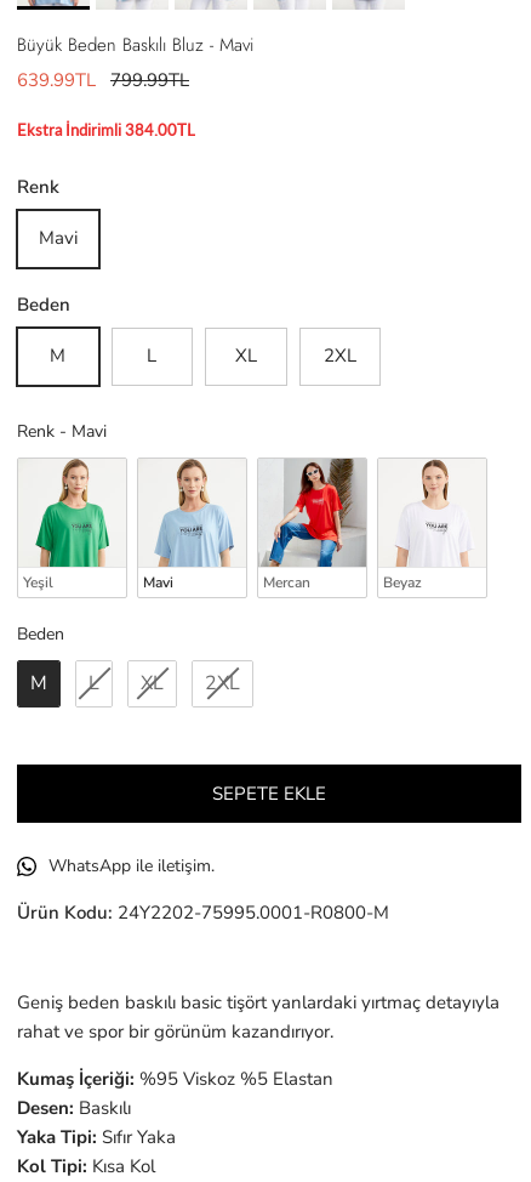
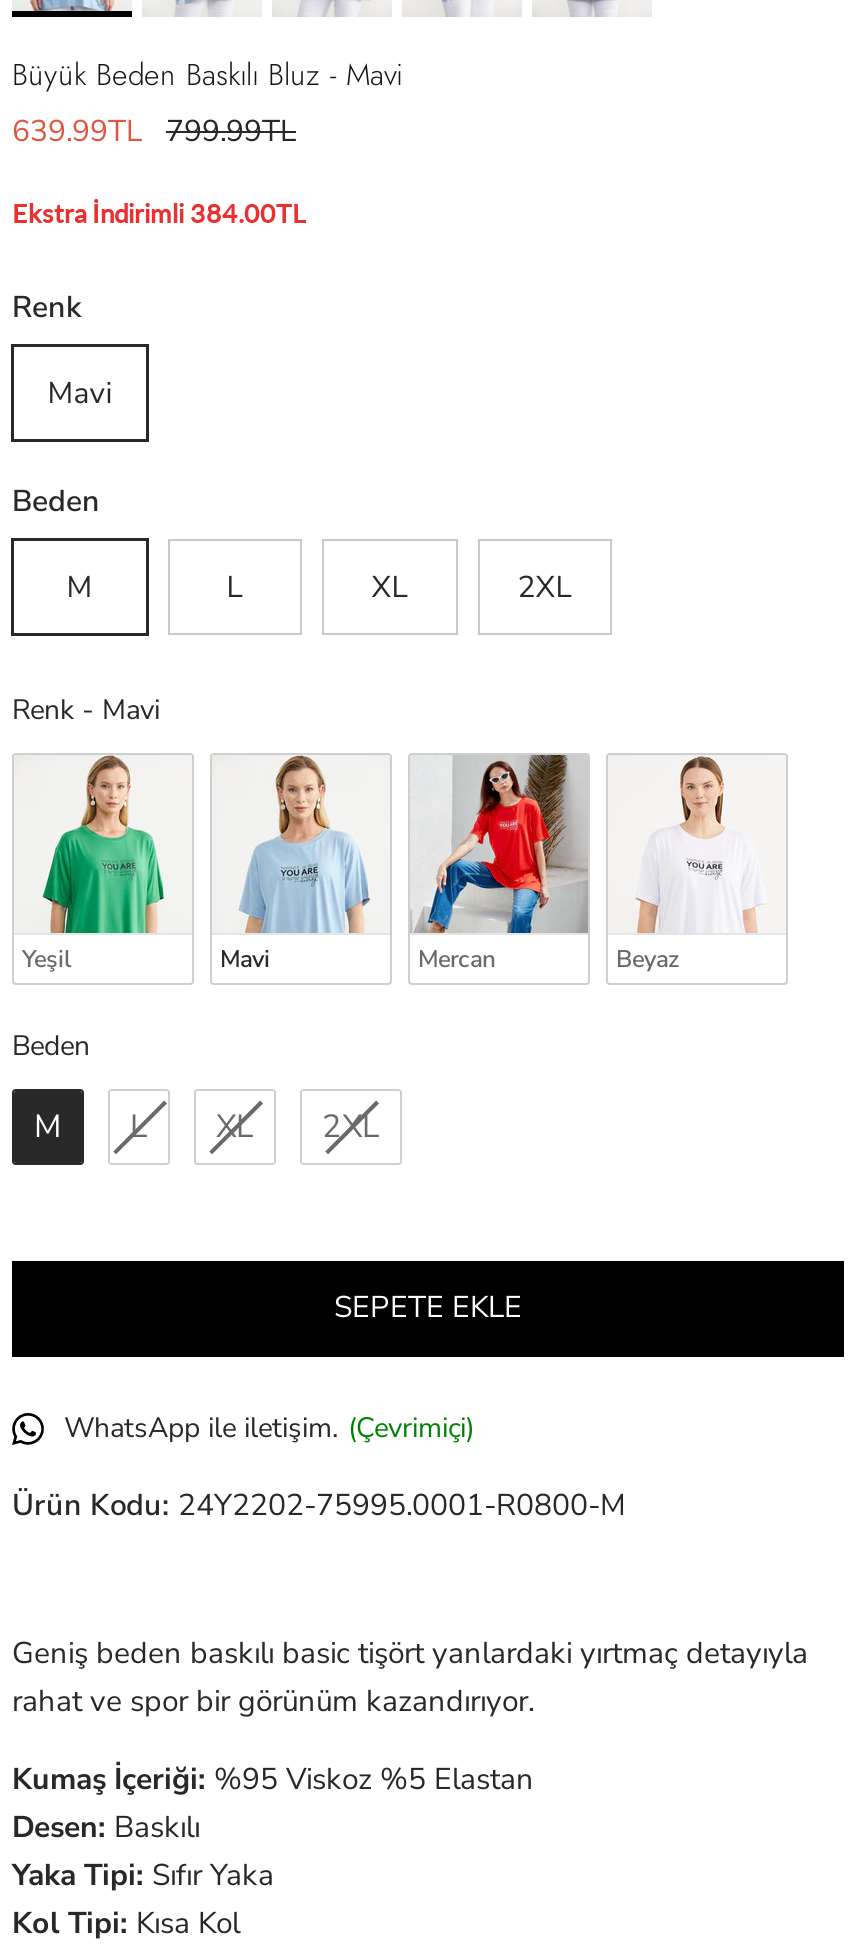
- WhatsApp ile iletişim.
+ WhatsApp ile iletişim. (Çevrimiçi)
